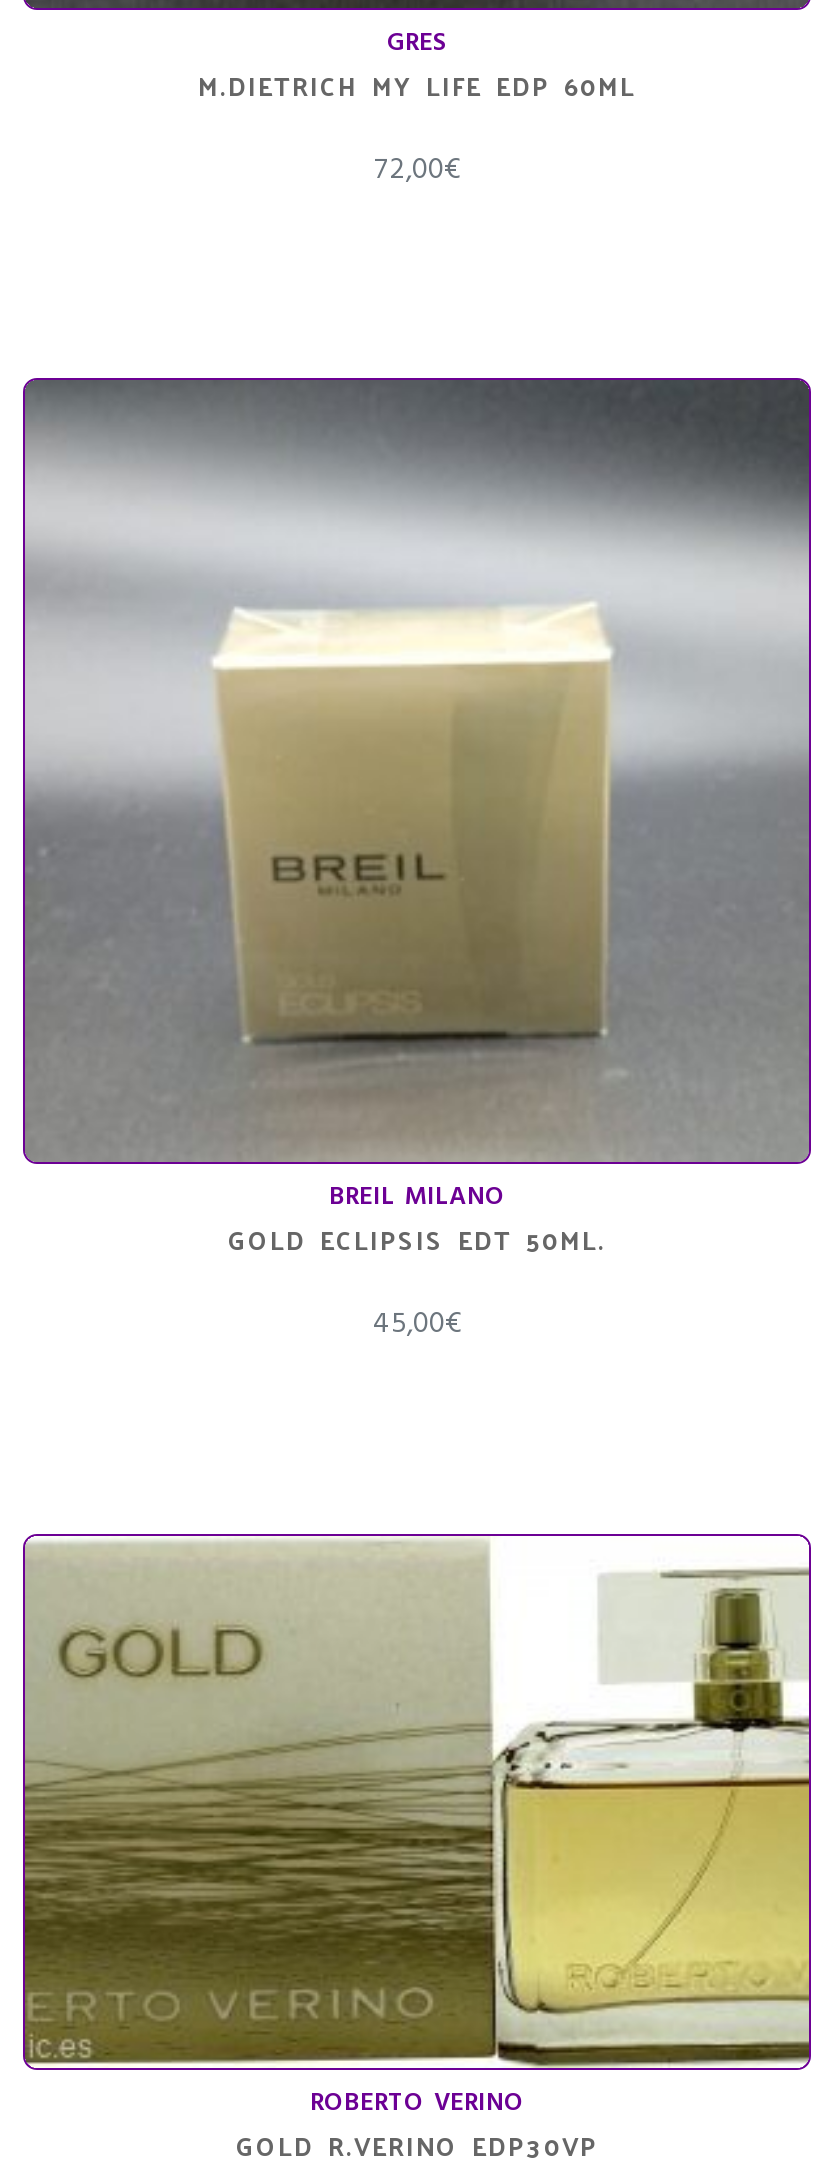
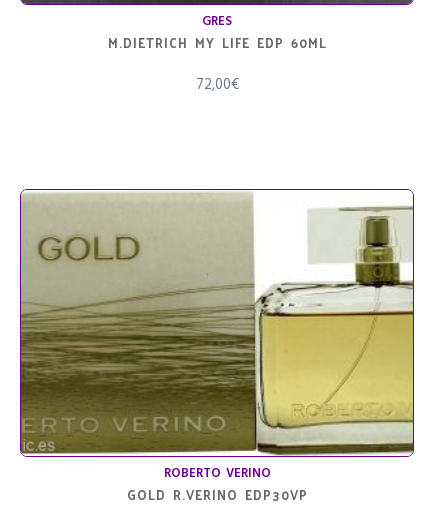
- [image]
- BREIL MILANO
- 45,00€

- GOLD ECLIPSIS EDT 50ML.
